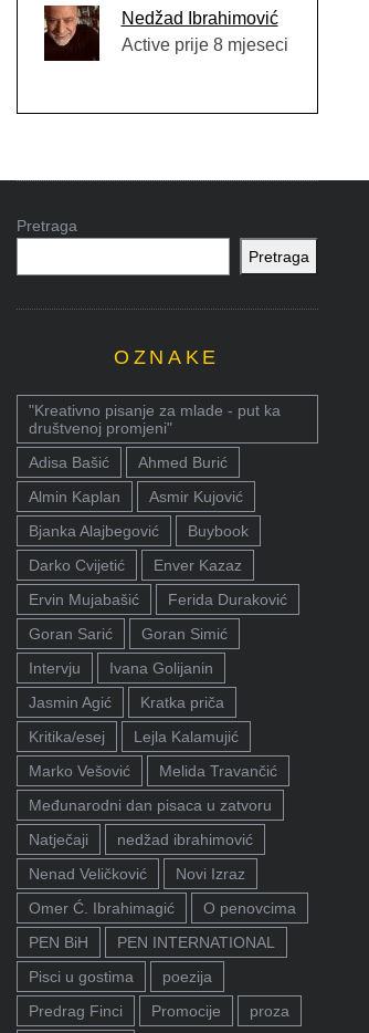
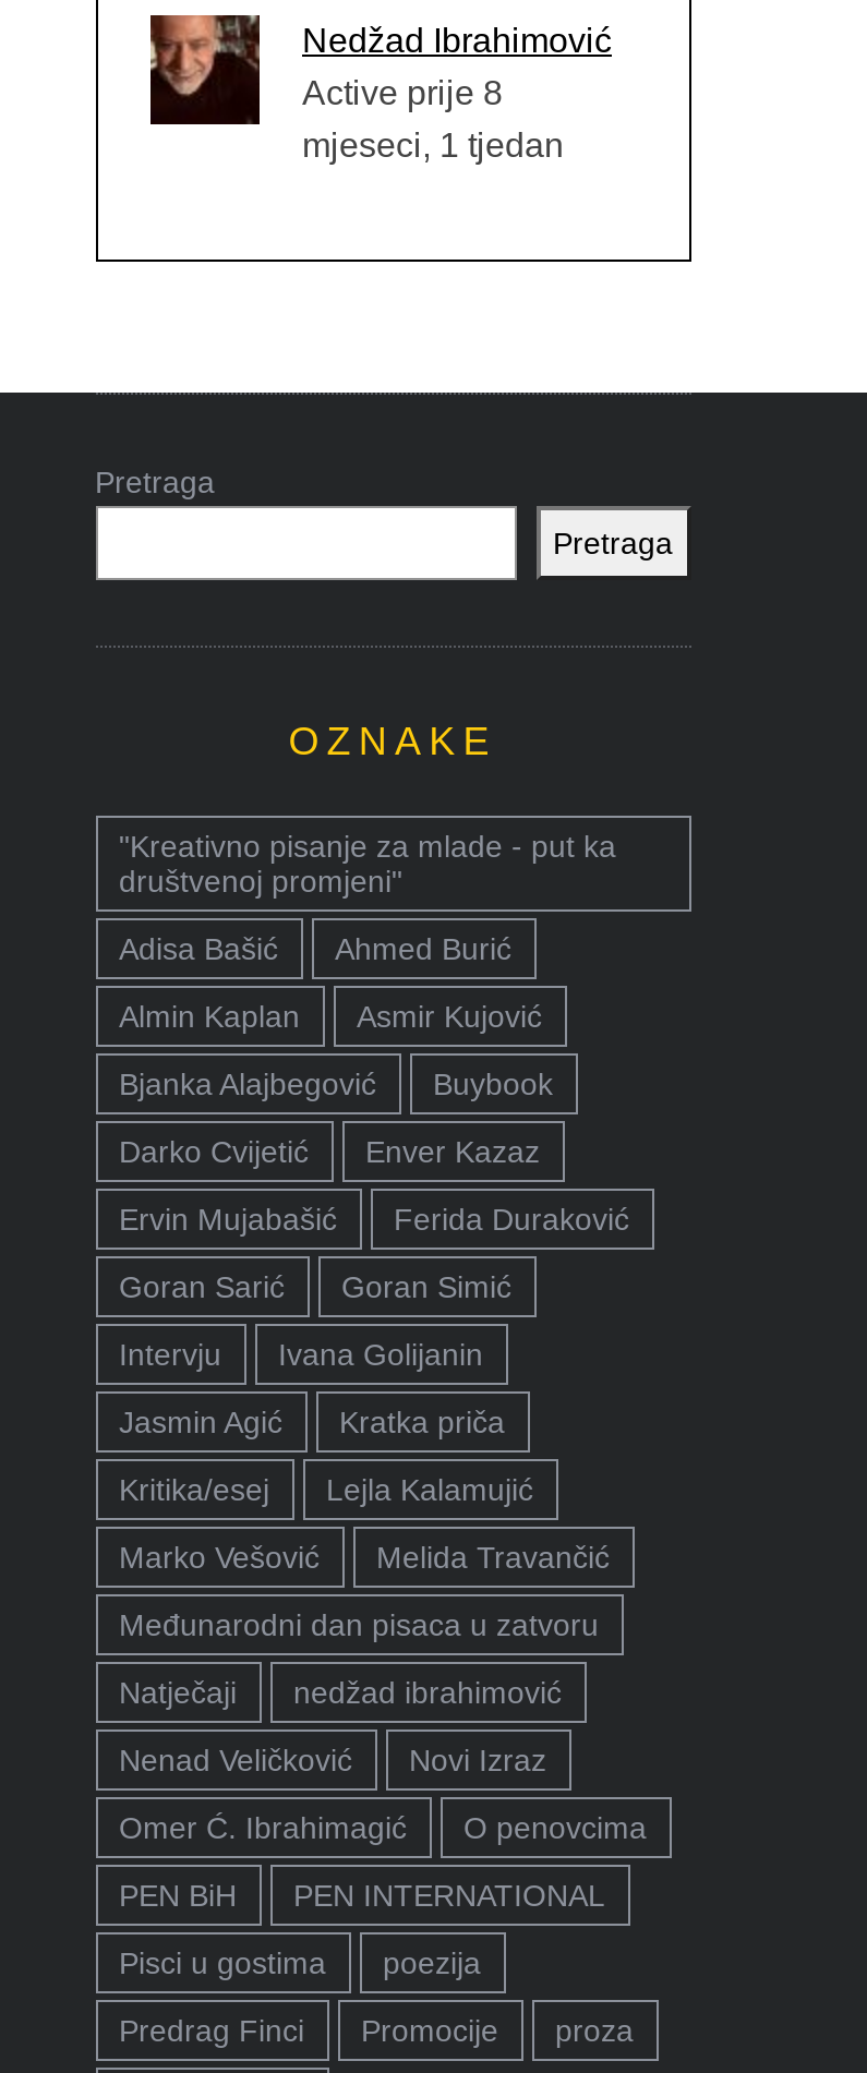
- Active prije 8 mjeseci
+ Active prije 8
+ mjeseci, 1 tjedan
